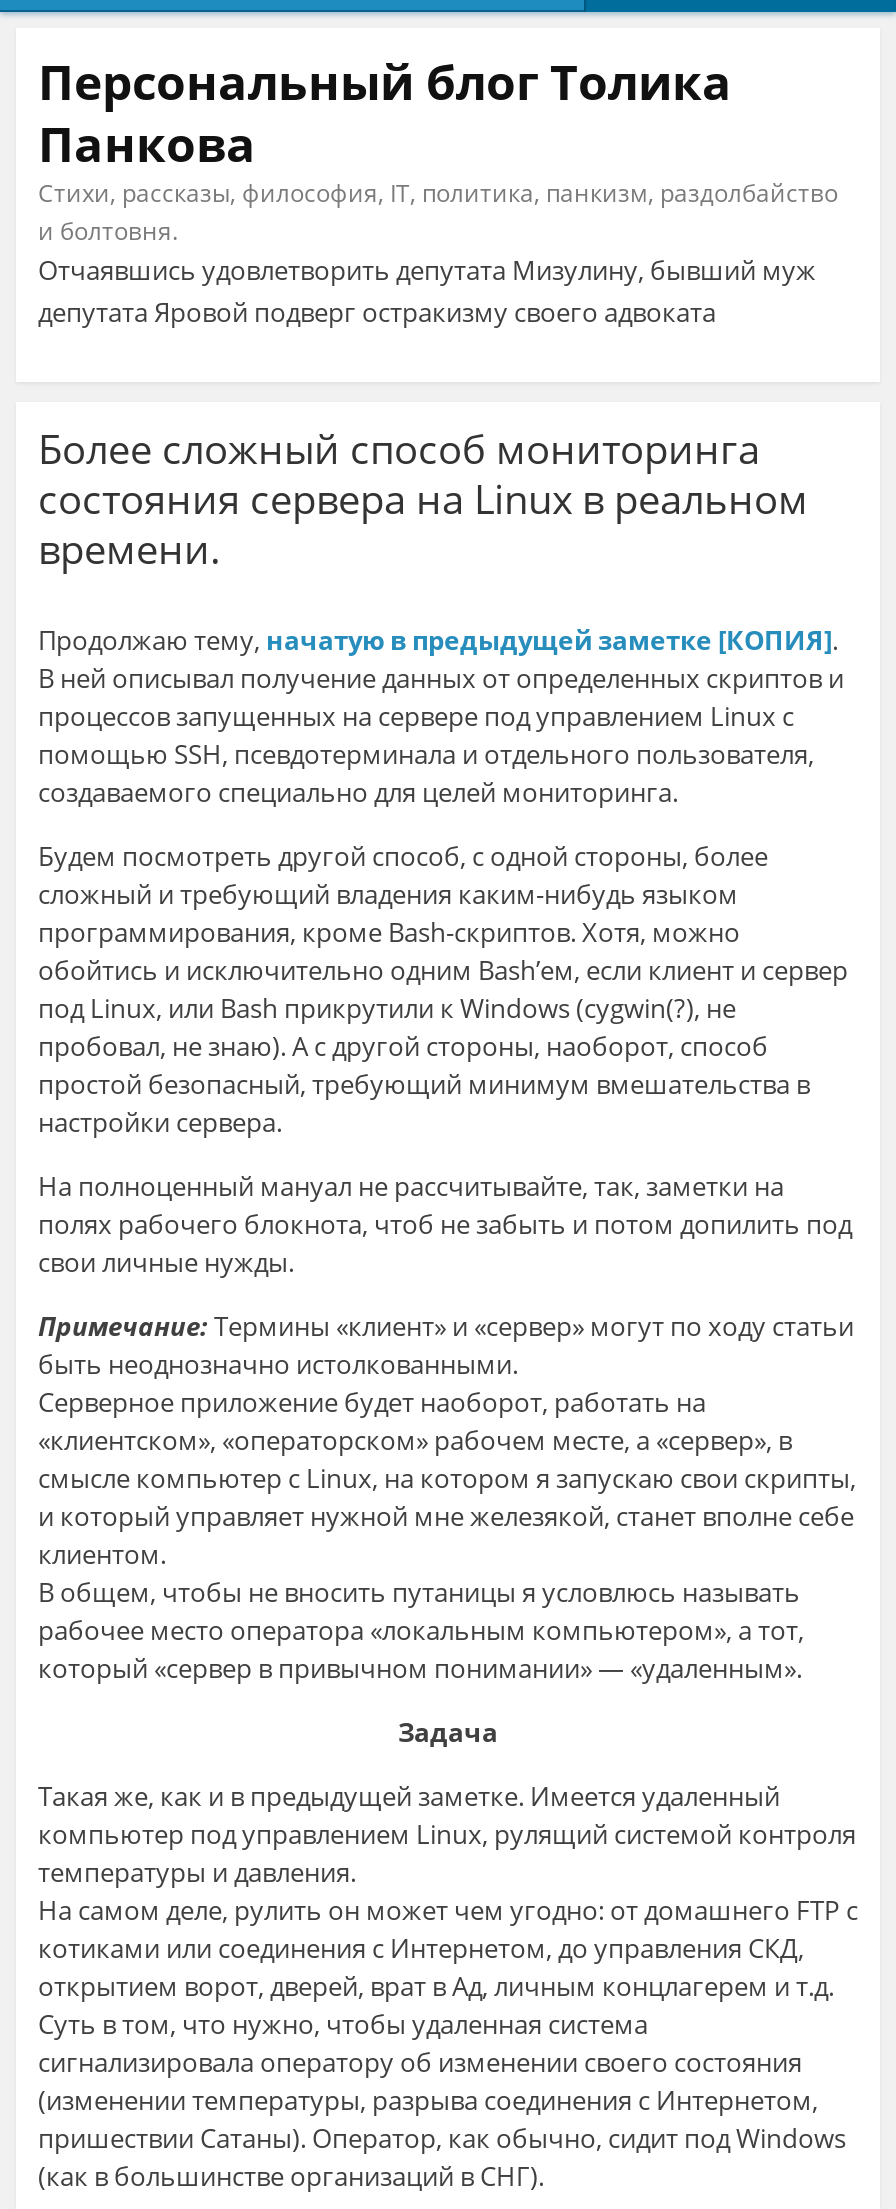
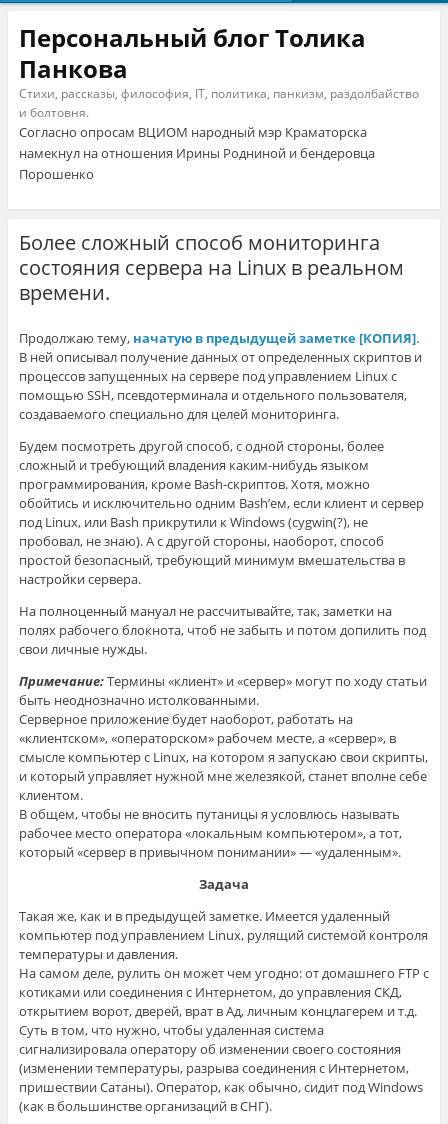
- Отчаявшись удовлетворить депутата Мизулину, бывший муж
- депутата Яровой подверг остракизму своего адвоката
+ Согласно опросам ВЦИОМ народный мэр Краматорска
+ намекнул на отношения Ирины Родниной и бендеровца
+ Порошенко
